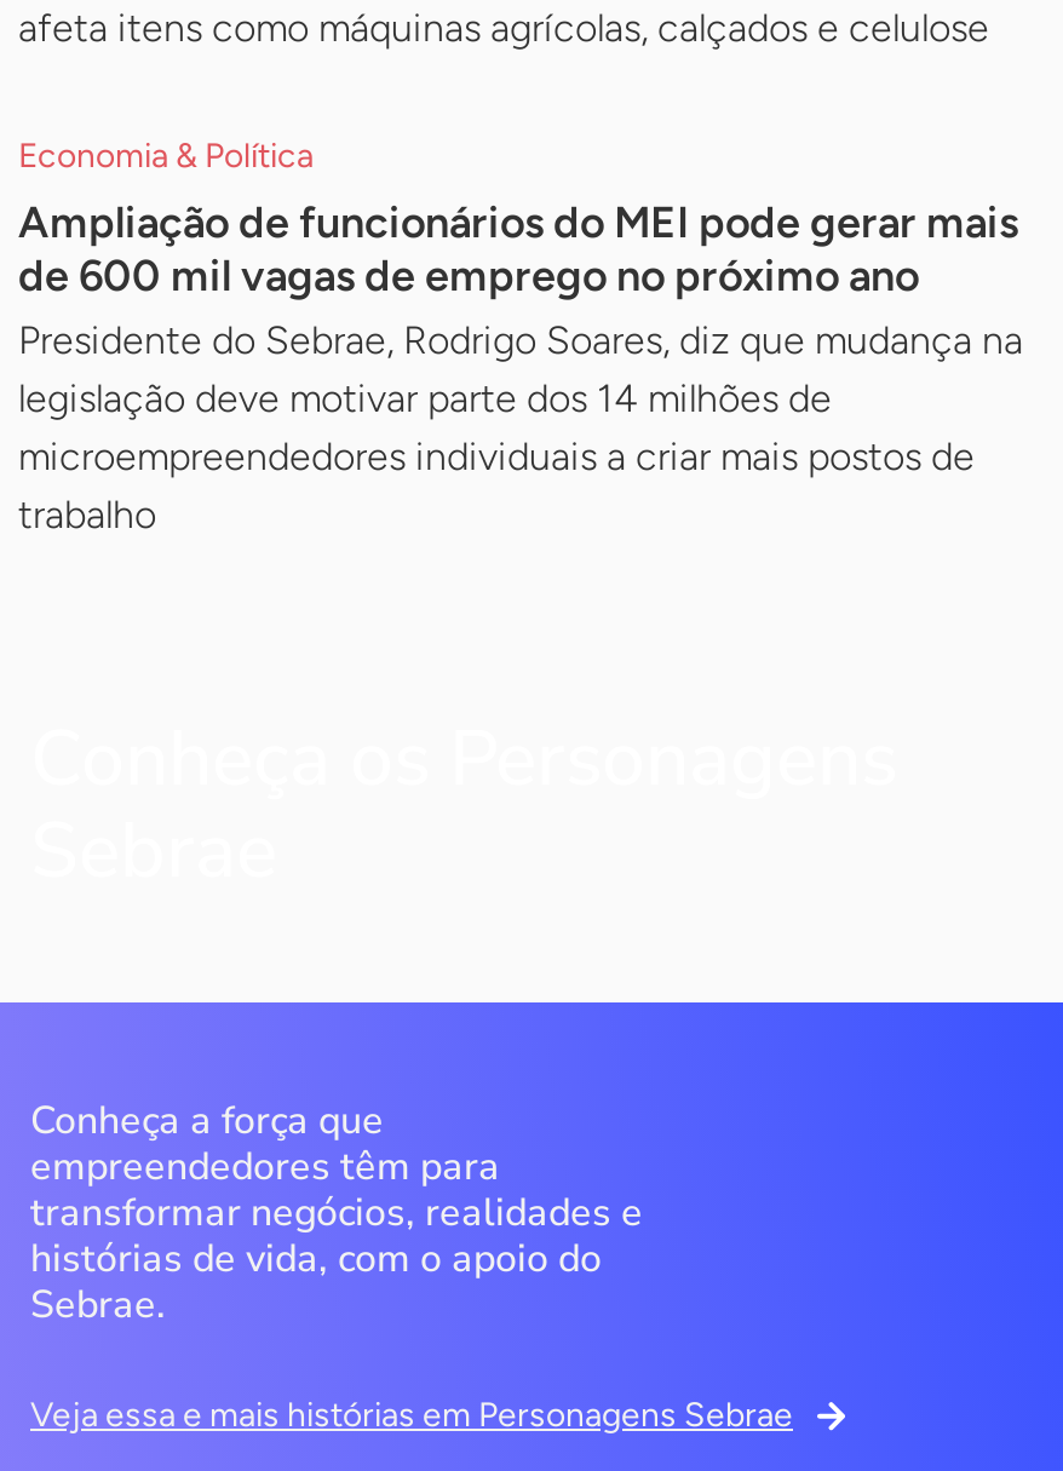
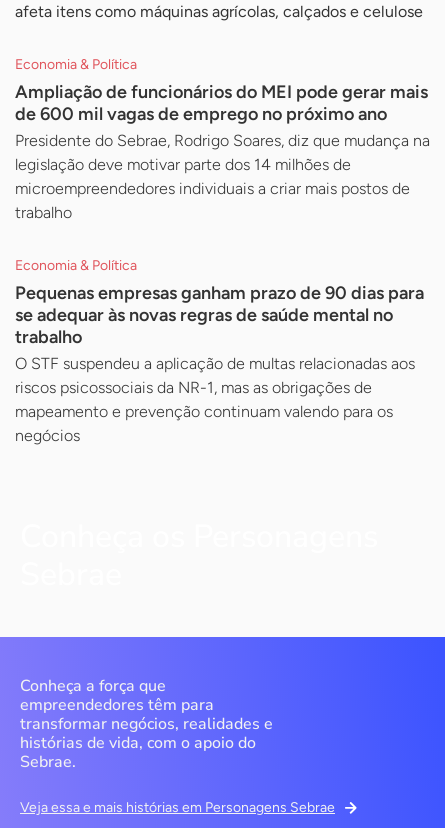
+ Economia & Política
+ Pequenas empresas ganham prazo de 90 dias para
+ se adequar às novas regras de saúde mental no
+ trabalho
+ O STF suspendeu a aplicação de multas relacionadas aos
+ riscos psicossociais da NR-1, mas as obrigações de
+ mapeamento e prevenção continuam valendo para os
+ negócios
